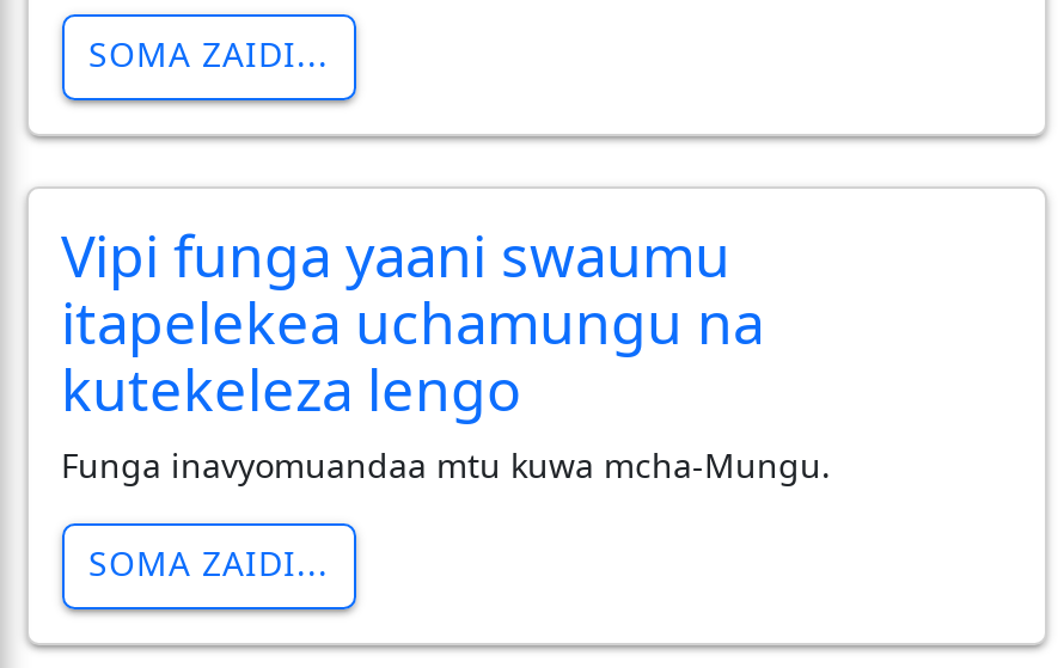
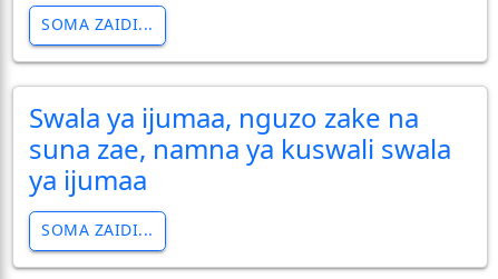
- Vipi funga yaani swaumu
- itapelekea uchamungu na
- kutekeleza lengo
- Funga inavyomuandaa mtu kuwa mcha-Mungu.
+ Swala ya ijumaa, nguzo zake na
+ suna zae, namna ya kuswali swala
+ ya ijumaa
